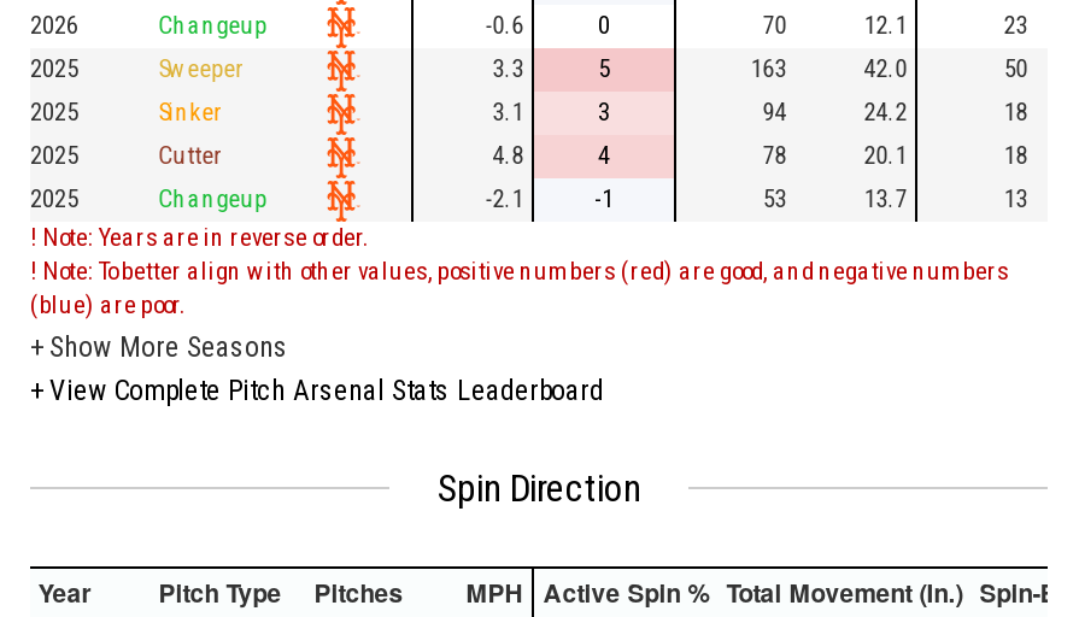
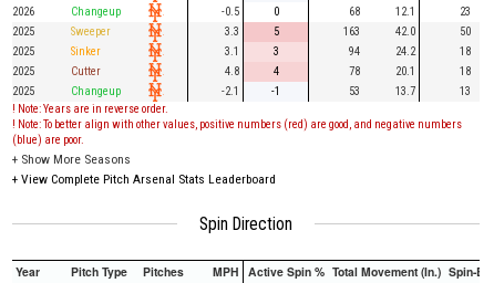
- -0.6
+ -0.5

- 70
+ 68
